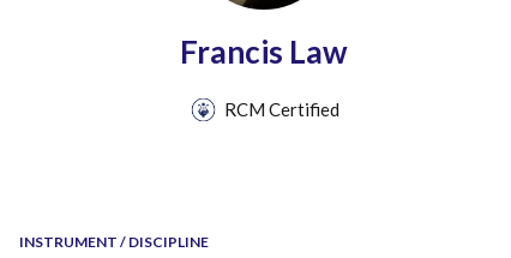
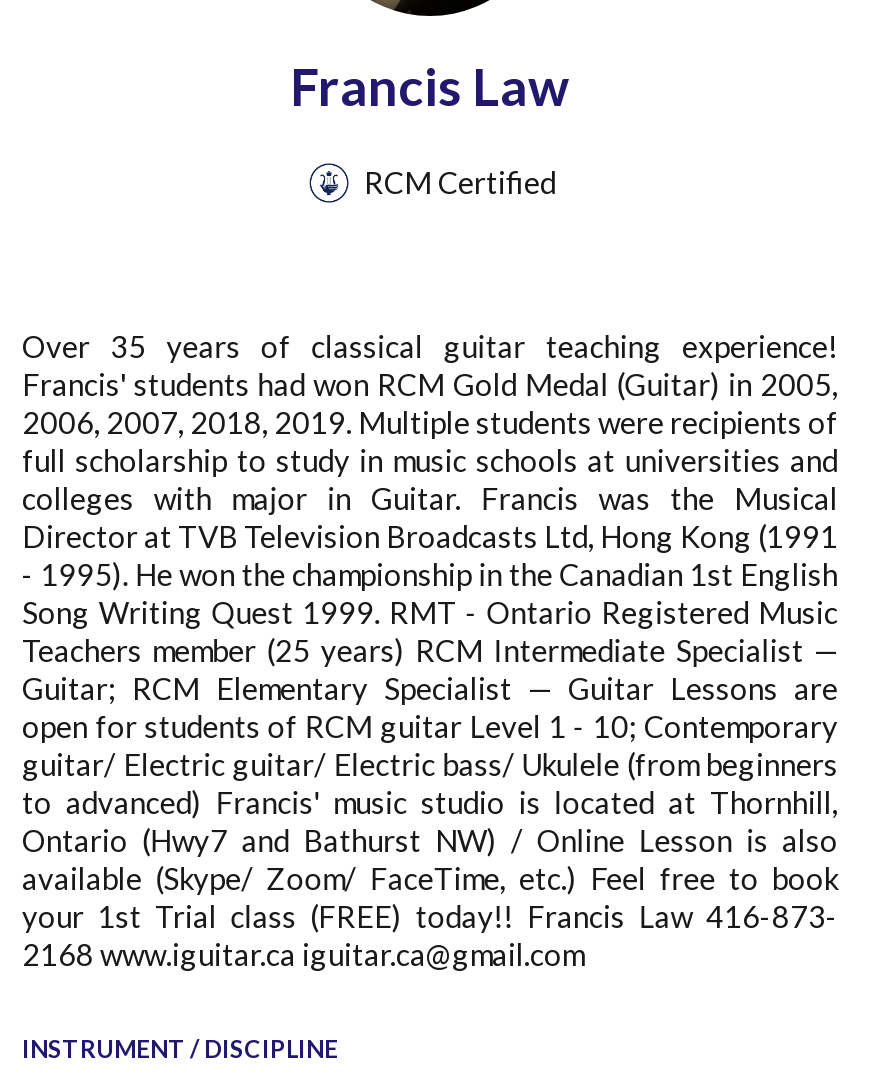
+ Over 35 years of classical guitar teaching experience!
+ Francis' students had won RCM Gold Medal (Guitar) in 2005,
+ 2006, 2007, 2018, 2019. Multiple students were recipients of
+ full scholarship to study in music schools at universities and
+ colleges with major in Guitar. Francis was the Musical
+ Director at TVB Television Broadcasts Ltd, Hong Kong (1991
+ - 1995). He won the championship in the Canadian 1st English
+ Song Writing Quest 1999. RMT - Ontario Registered Music
+ Teachers member (25 years) RCM Intermediate Specialist —
+ Guitar; RCM Elementary Specialist — Guitar Lessons are
+ open for students of RCM guitar Level 1 - 10; Contemporary
+ guitar/ Electric guitar/ Electric bass/ Ukulele (from beginners
+ to advanced) Francis' music studio is located at Thornhill,
+ Ontario (Hwy7 and Bathurst NW) / Online Lesson is also
+ available (Skype/ Zoom/ FaceTime, etc.) Feel free to book
+ your 1st Trial class (FREE) today!! Francis Law 416-873-
+ 2168 www.iguitar.ca iguitar.ca@gmail.com
